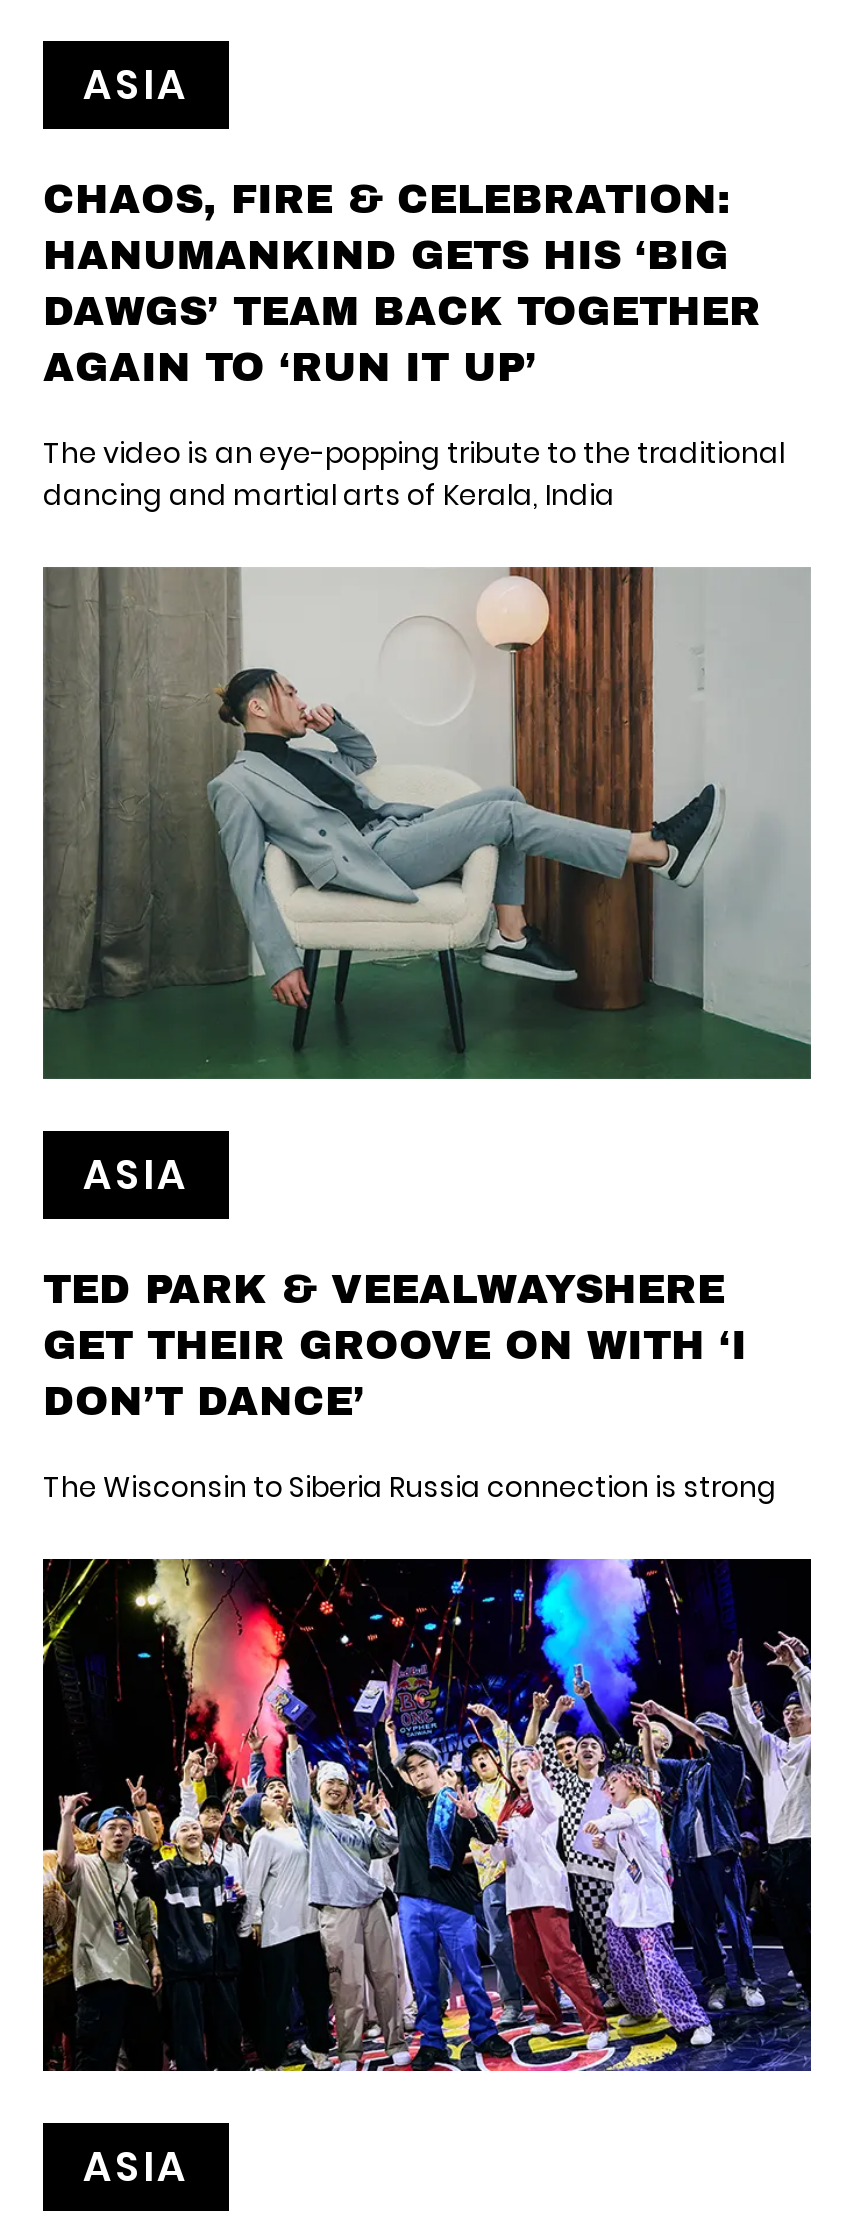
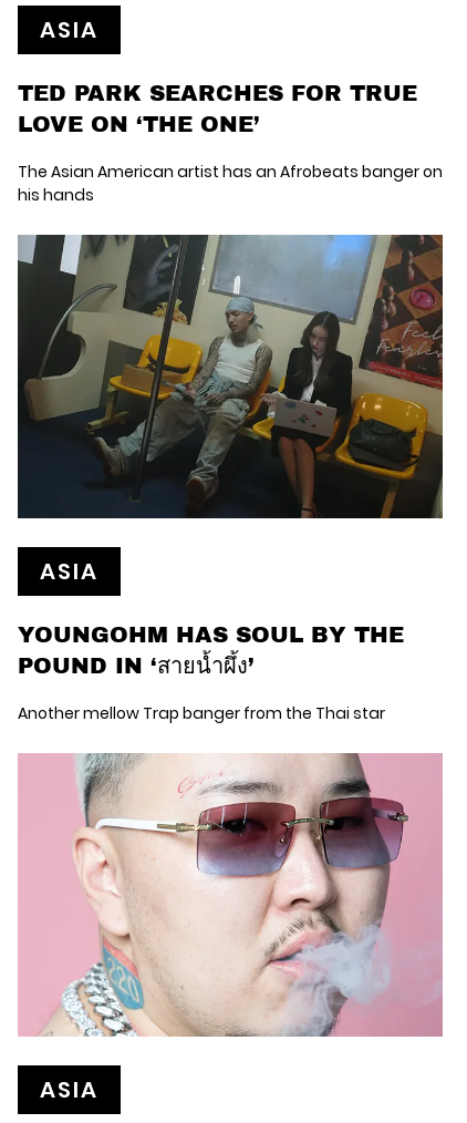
- CHAOS, FIRE & CELEBRATION:
- HANUMANKIND GETS HIS ‘BIG
- DAWGS’ TEAM BACK TOGETHER
- AGAIN TO ‘RUN IT UP’
+ TED PARK SEARCHES FOR TRUE
+ LOVE ON ‘THE ONE’

- The video is an eye-popping tribute to the traditional
- dancing and martial arts of Kerala, India
+ The Asian American artist has an Afrobeats banger on
+ his hands

- [image]
+ [image]

- TED PARK & VEEALWAYSHERE
- GET THEIR GROOVE ON WITH ‘I
- DON’T DANCE’
+ YOUNGOHM HAS SOUL BY THE
+ POUND IN ‘สายน้ำผึ้ง’

- The Wisconsin to Siberia Russia connection is strong
+ Another mellow Trap banger from the Thai star

- [image]
+ [image]
